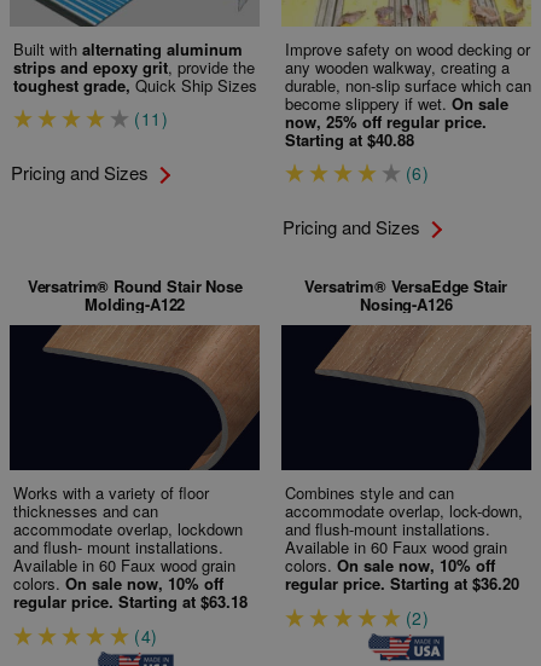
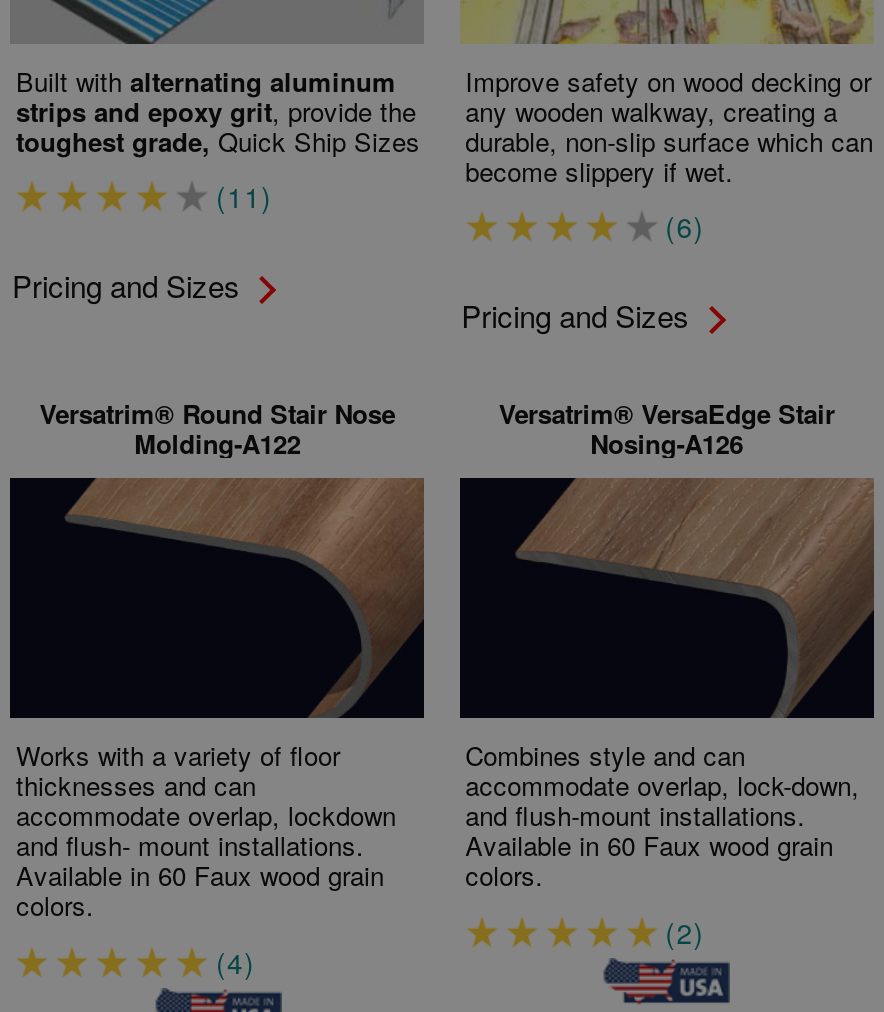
- become slippery if wet. On sale
- now, 25% off regular price.
- Starting at $40.88
+ become slippery if wet.

- colors.On sale now, 10% off
- regular price. Starting at $36.20
+ colors.

- colors.On sale now, 10% off
- regular price. Starting at $63.18
+ colors.
